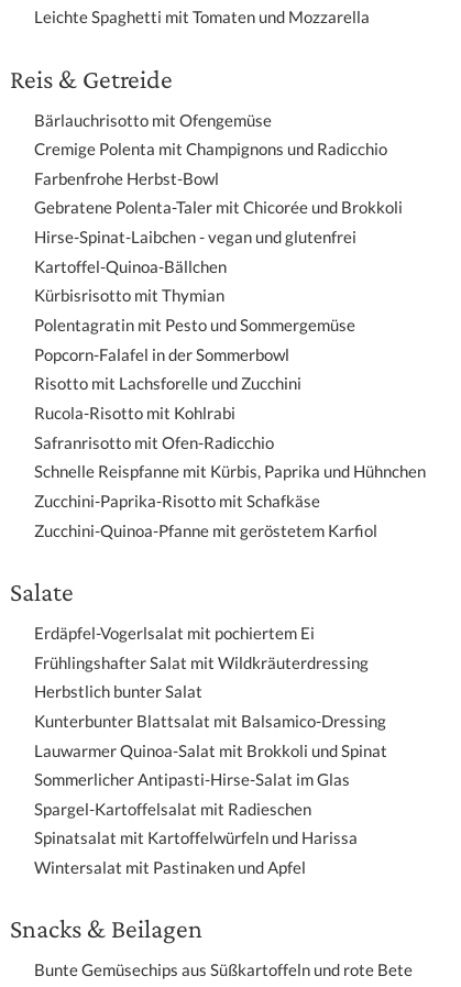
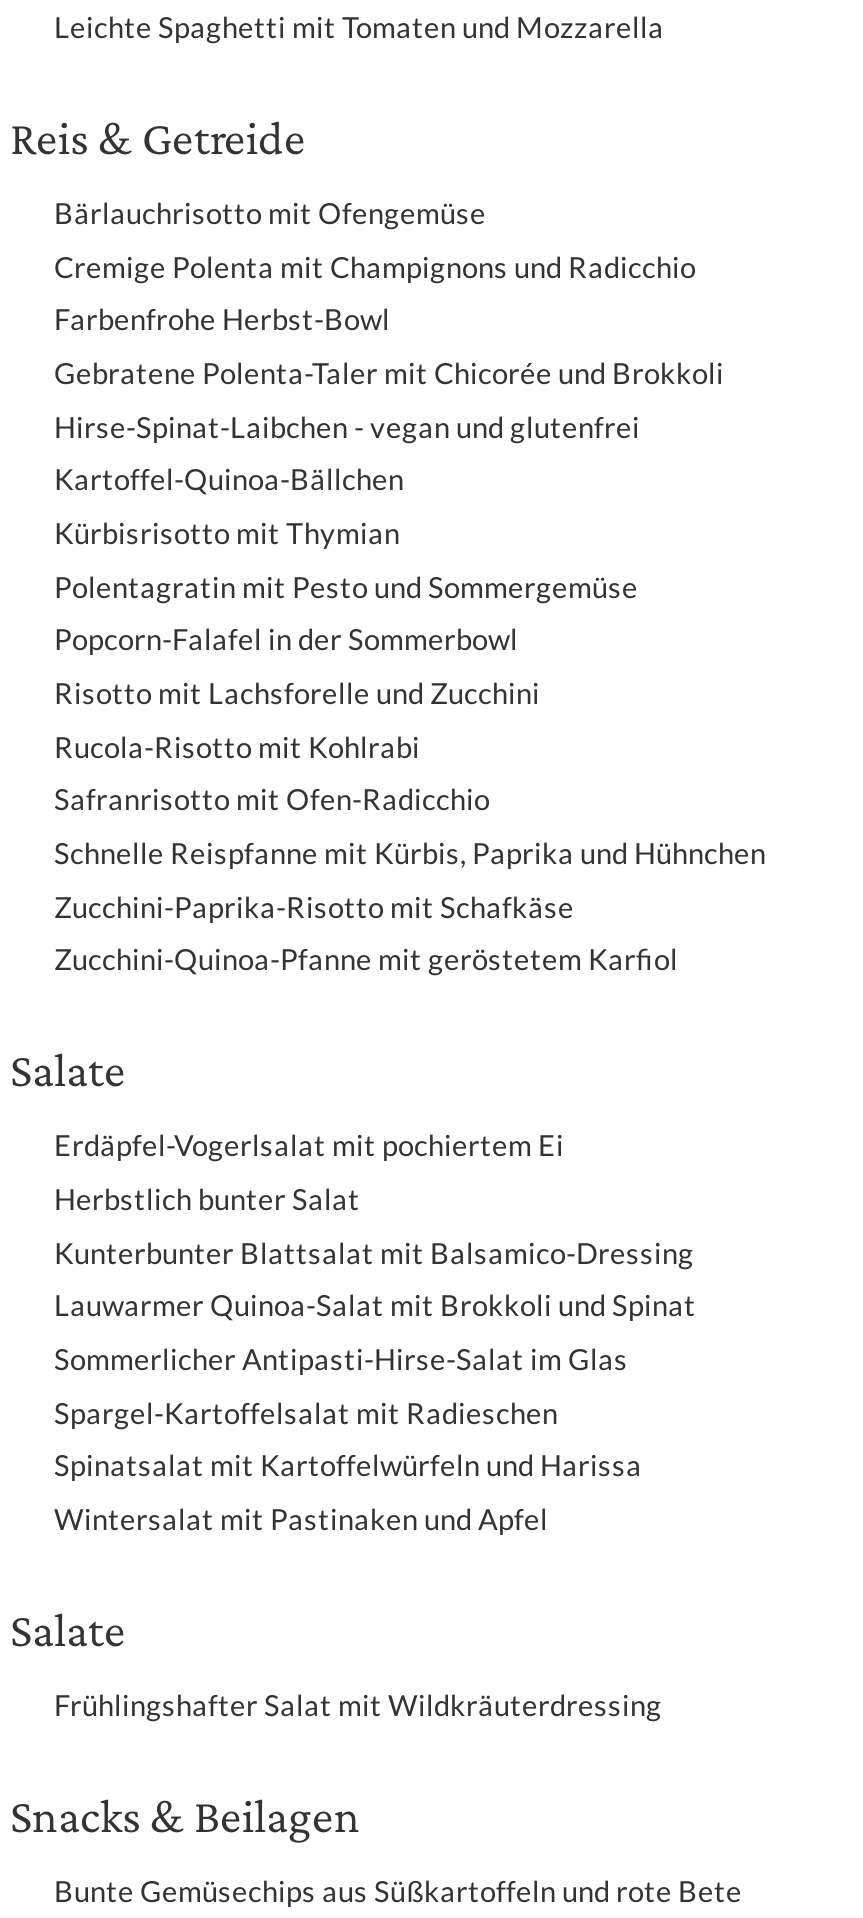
moved down: Frühlingshafter Salat mit Wildkräuterdressing

moved up: Herbstlich bunter Salat | Kunterbunter Blattsalat mit Balsamico-Dressing | Lauwarmer Quinoa-Salat mit Brokkoli und Spinat | Sommerlicher Antipasti-Hirse-Salat im Glas | Spargel-Kartoffelsalat mit Radieschen | Spinatsalat mit Kartoffelwürfeln und Harissa | Wintersalat mit Pastinaken und Apfel

+ Salate
